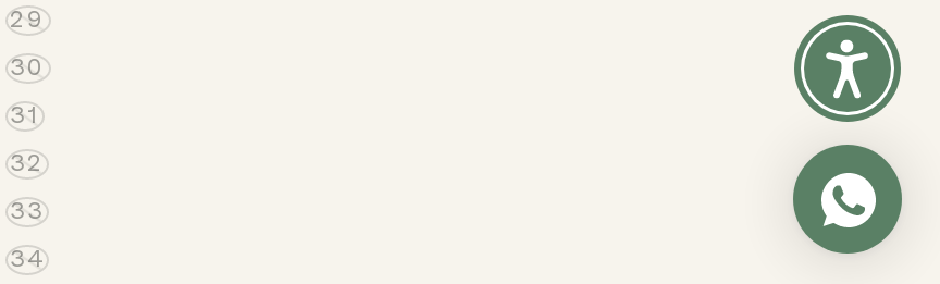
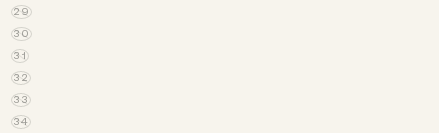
- [image]

- [image]
